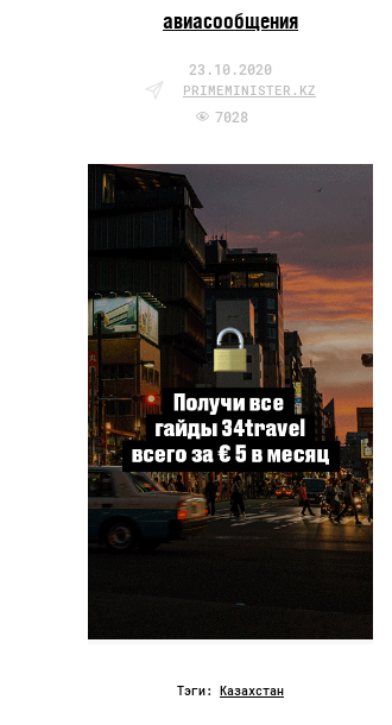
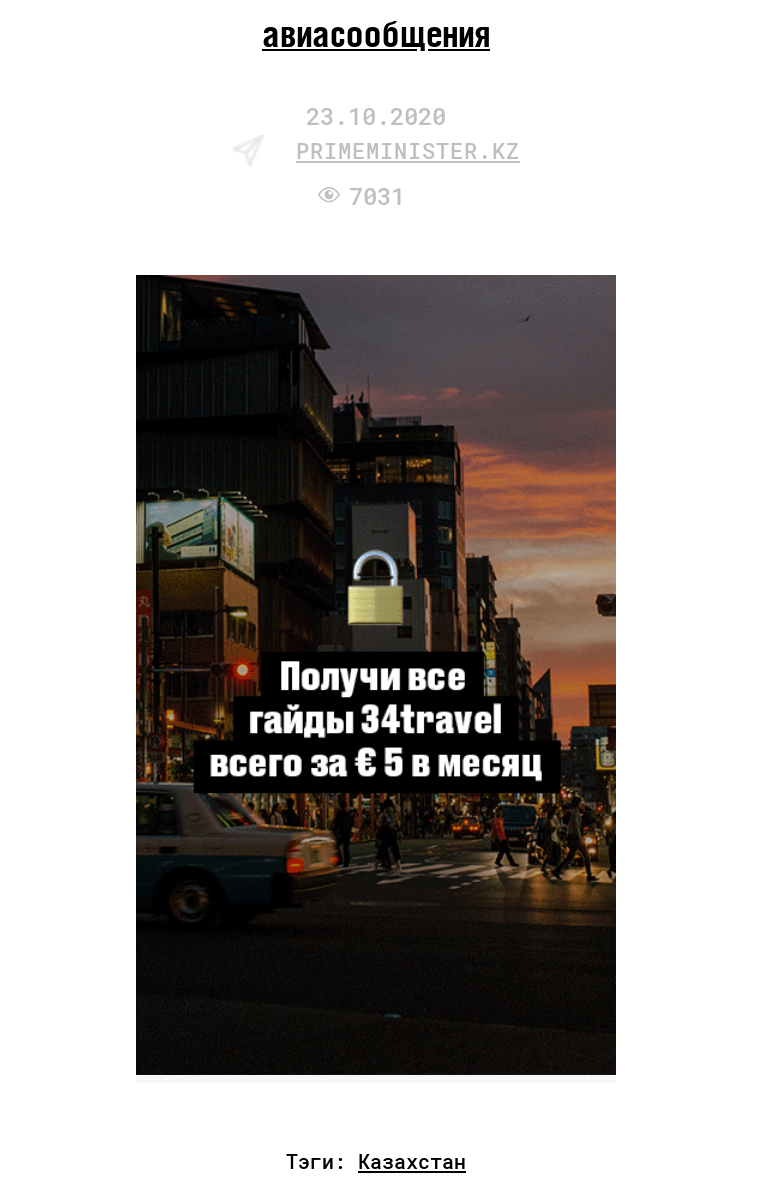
- 7028
+ 7031
